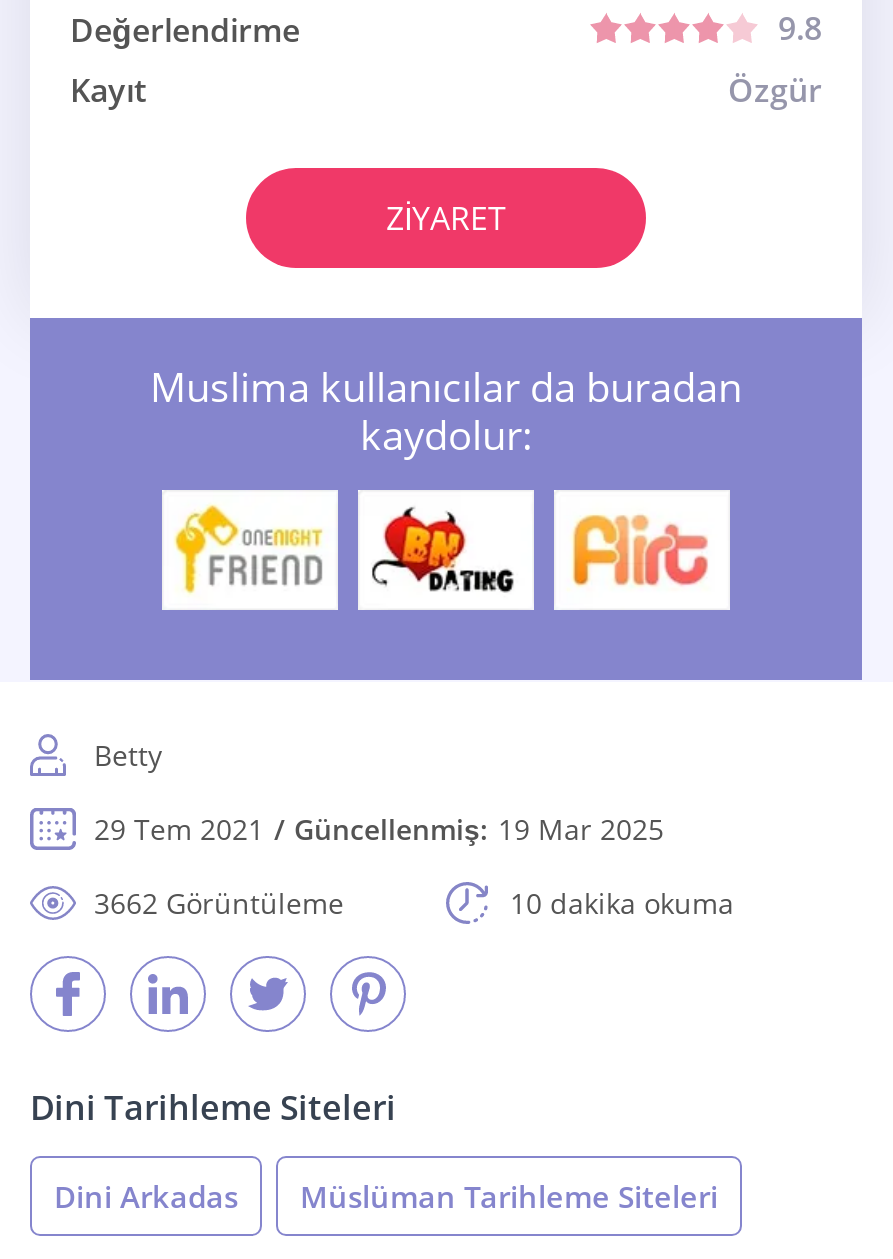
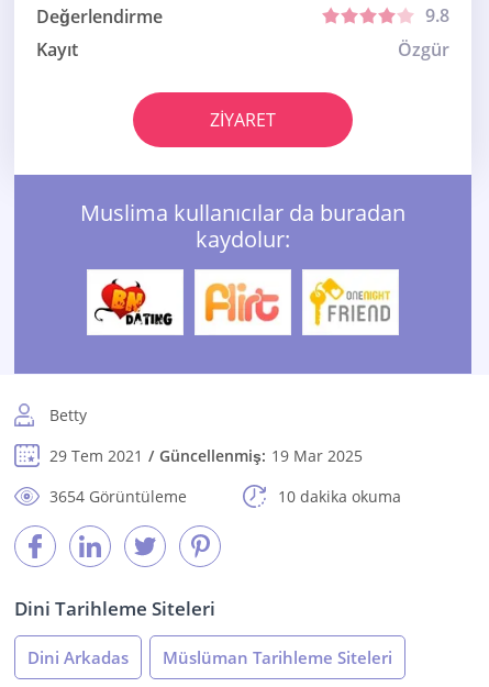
- [image]
+ [image]

- [image]
+ [image]

- [image]
+ [image]

- 3662 Görüntüleme
+ 3654 Görüntüleme
